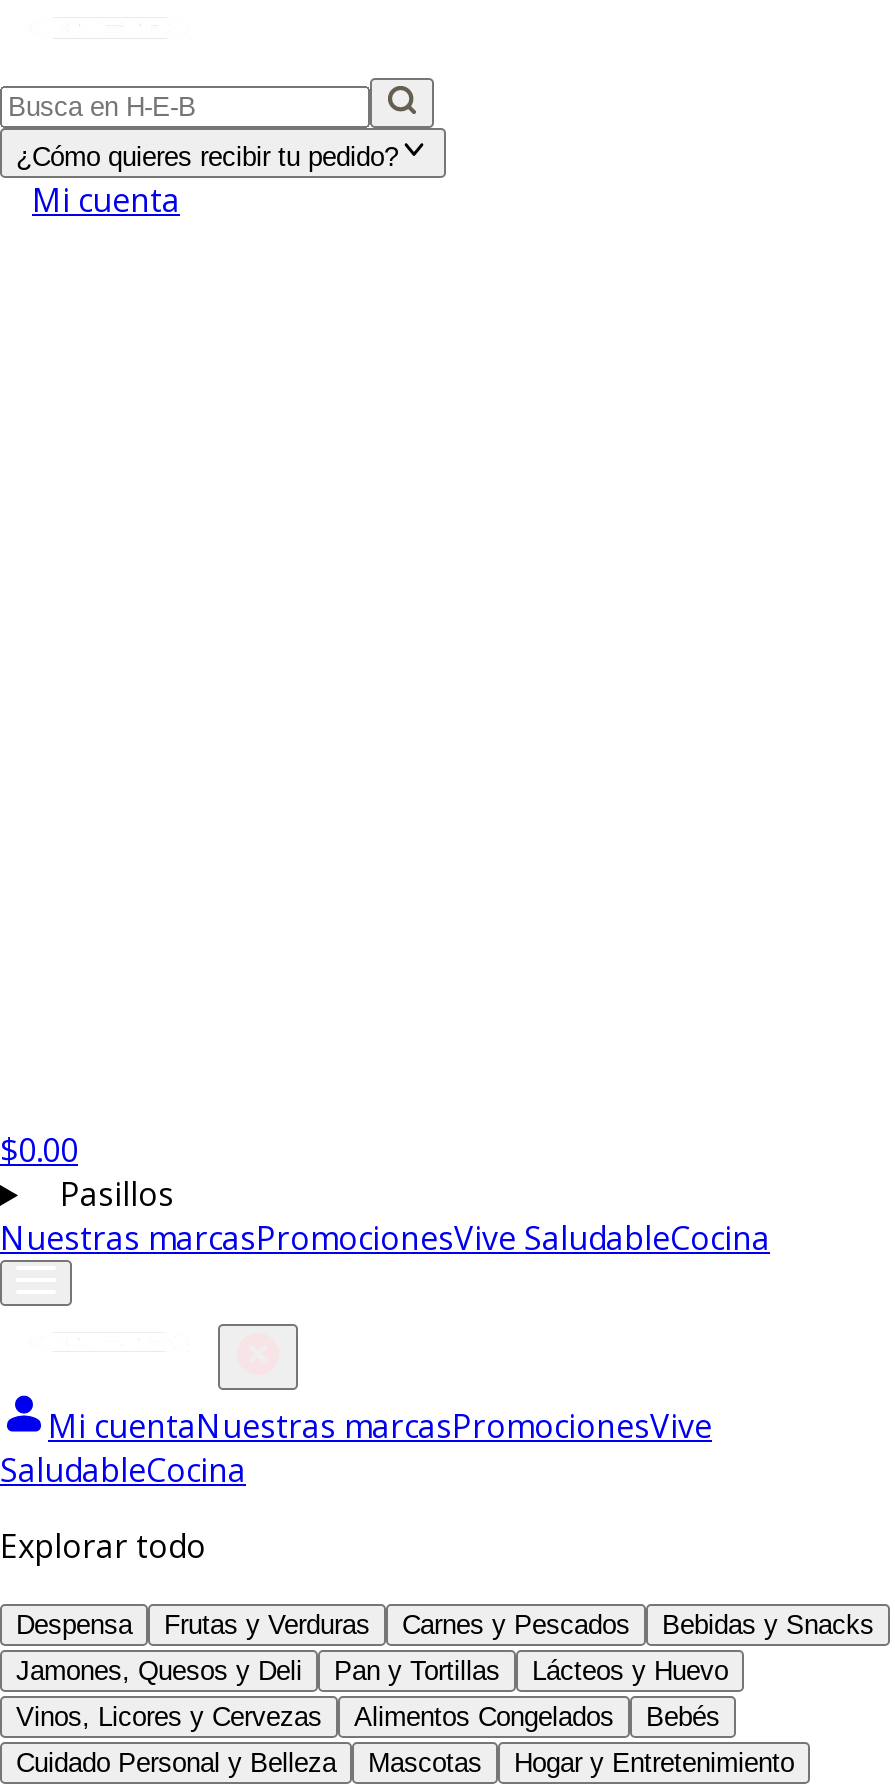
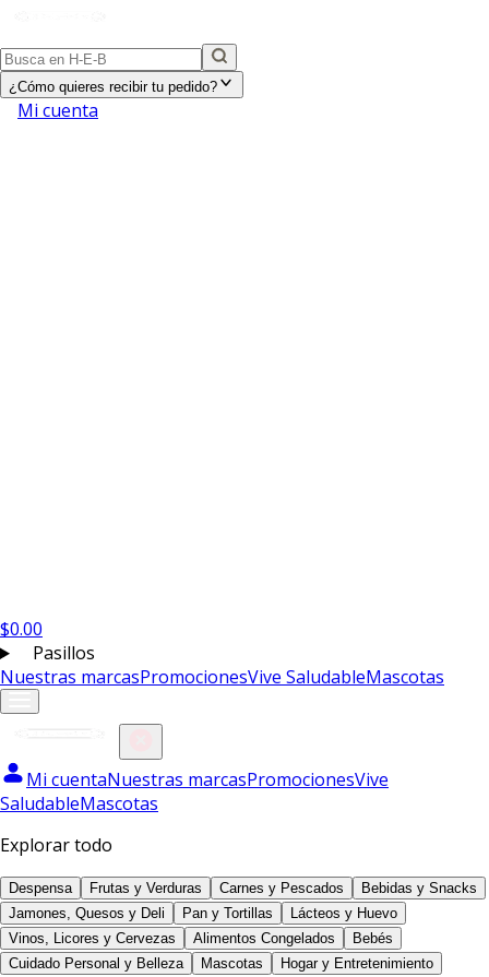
- Nuestras marcasPromocionesVive SaludableCocina
+ Nuestras marcasPromocionesVive SaludableMascotas

- SaludableCocina
+ SaludableMascotas
